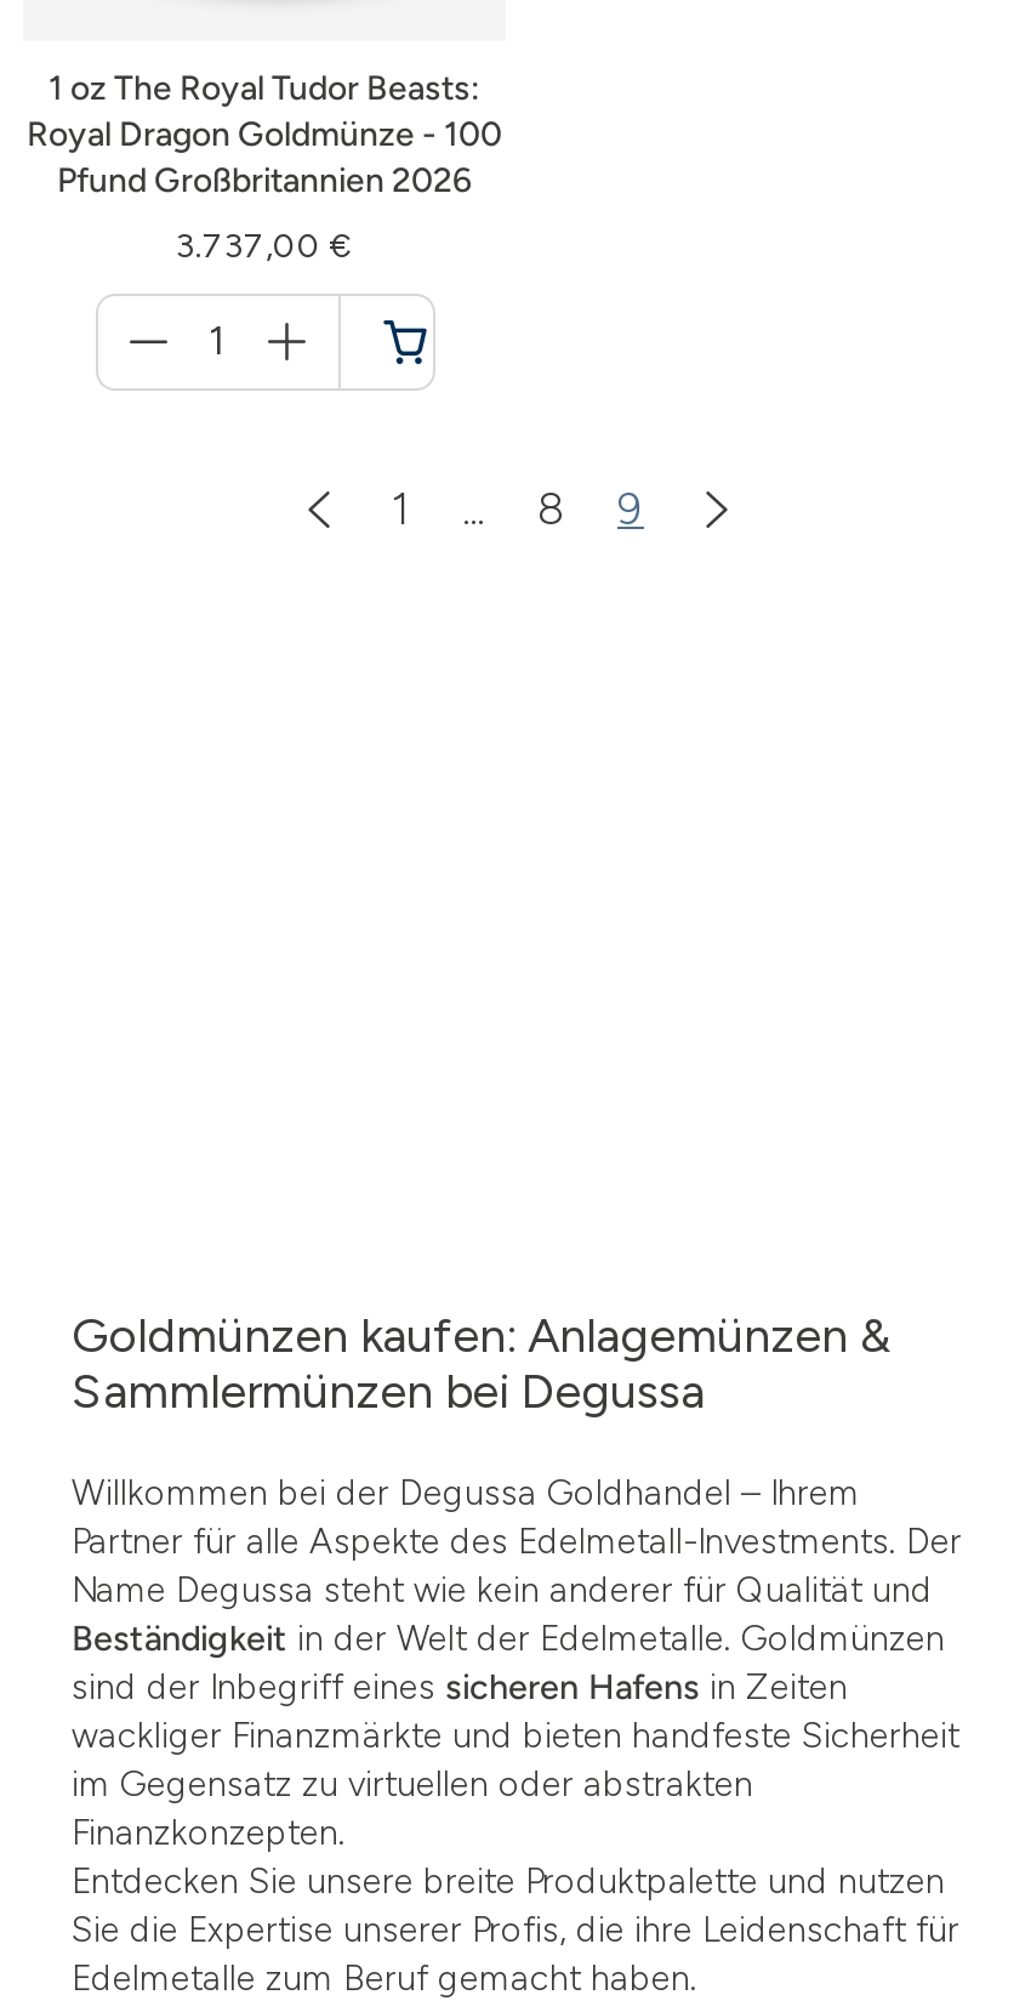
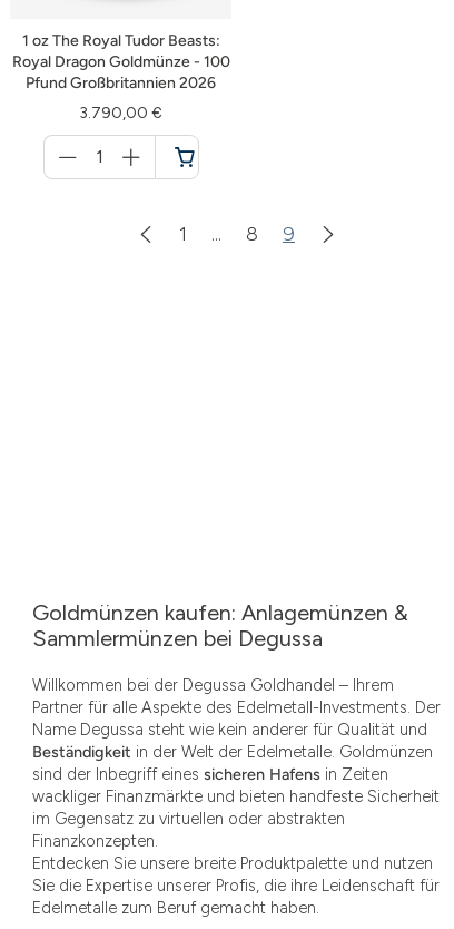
- 3.737,00 €
+ 3.790,00 €
